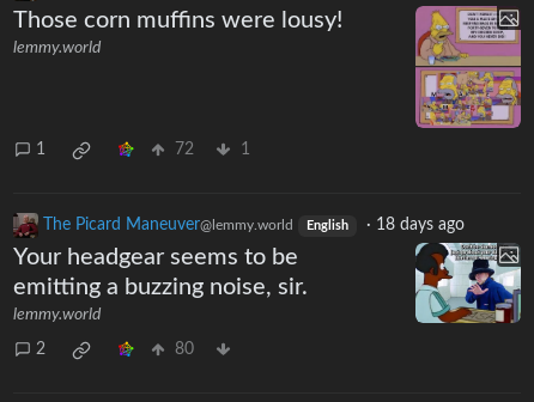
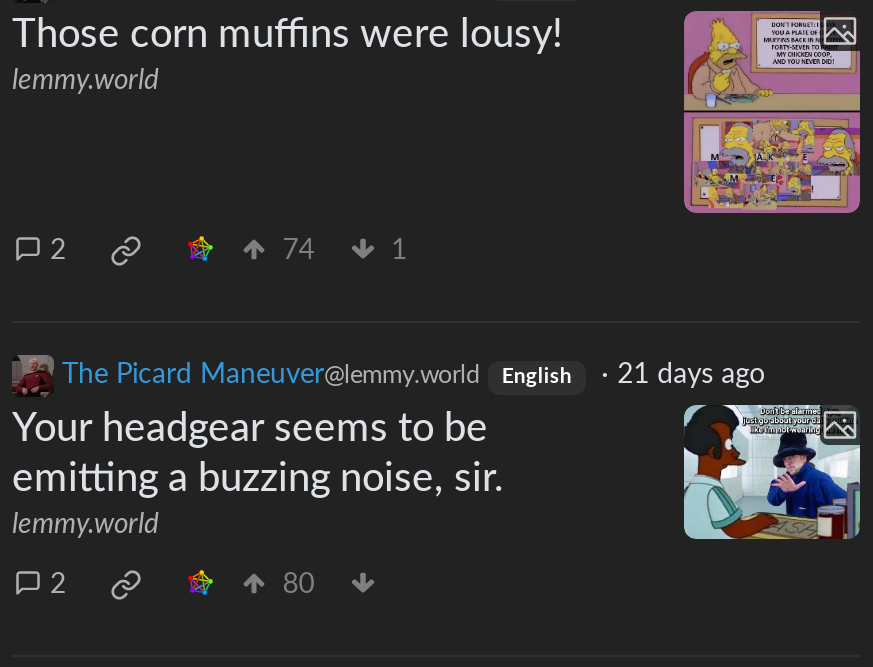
- 1
+ 2

- 72
+ 74

- The Picard Maneuver@lemmy.world English · 18 days ago
+ The Picard Maneuver@lemmy.world English · 21 days ago
